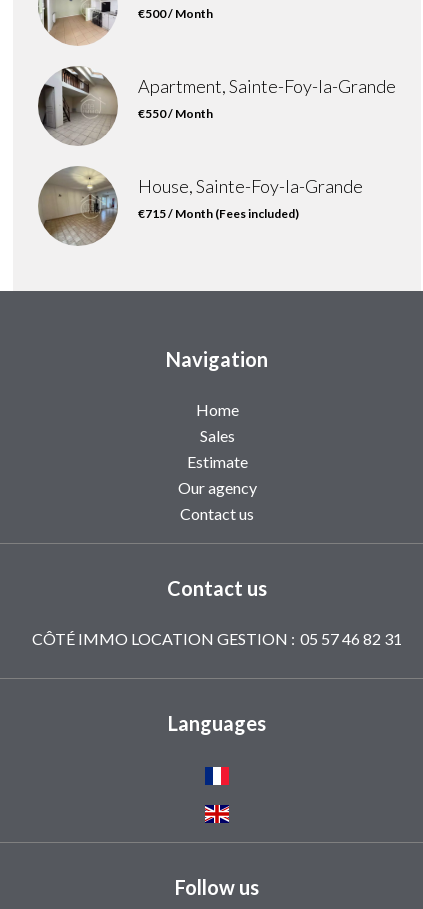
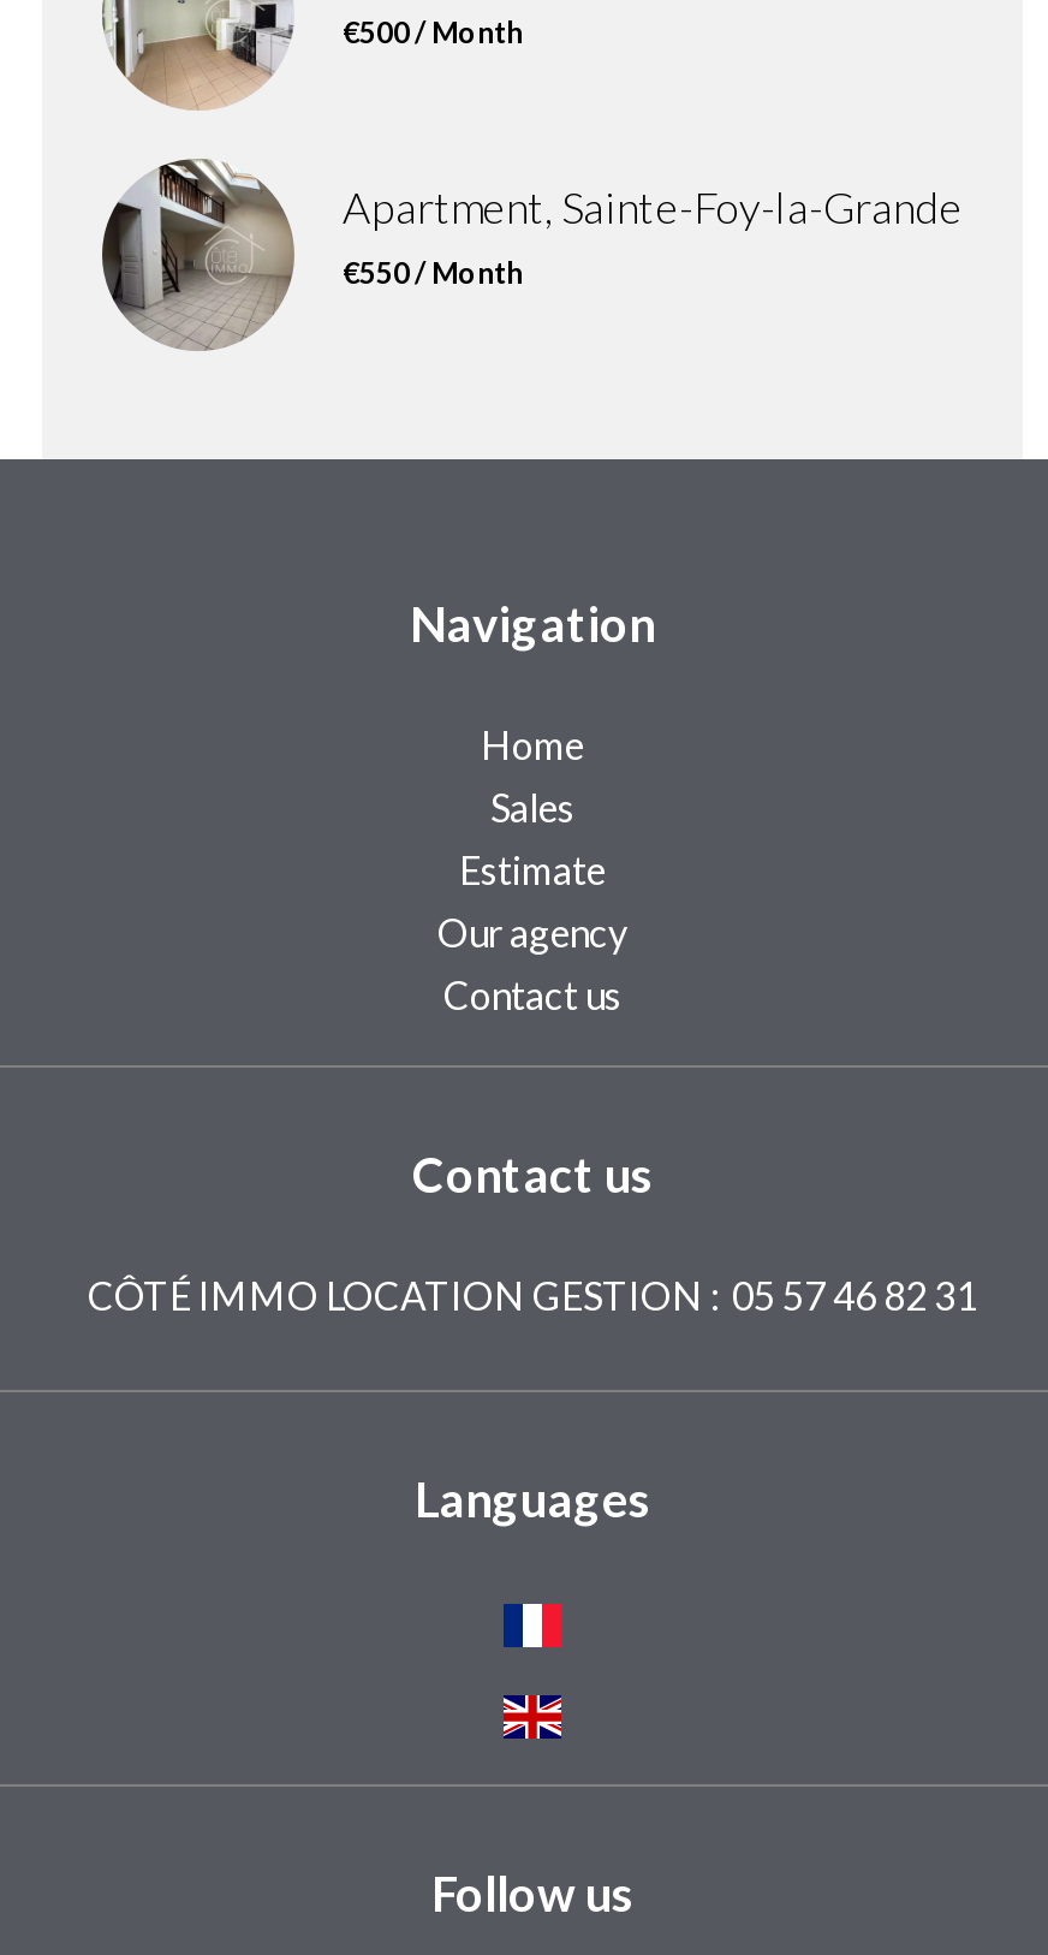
- [image]
- House, Sainte-Foy-la-Grande
- €715 / Month (Fees included)
